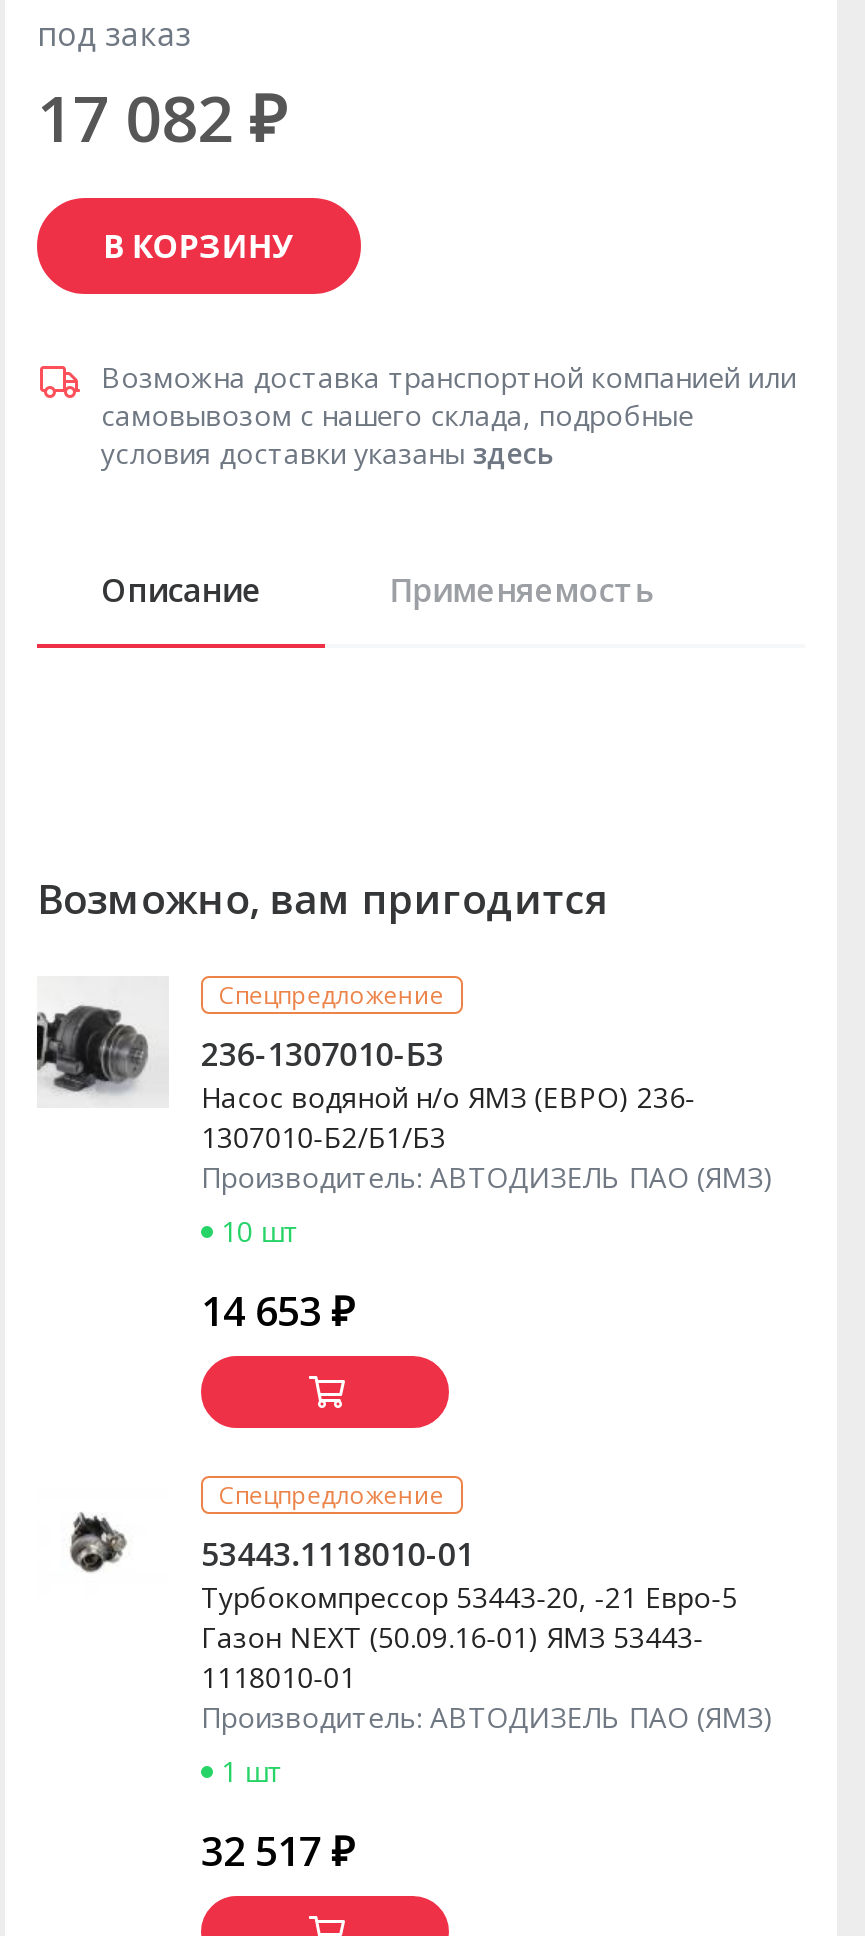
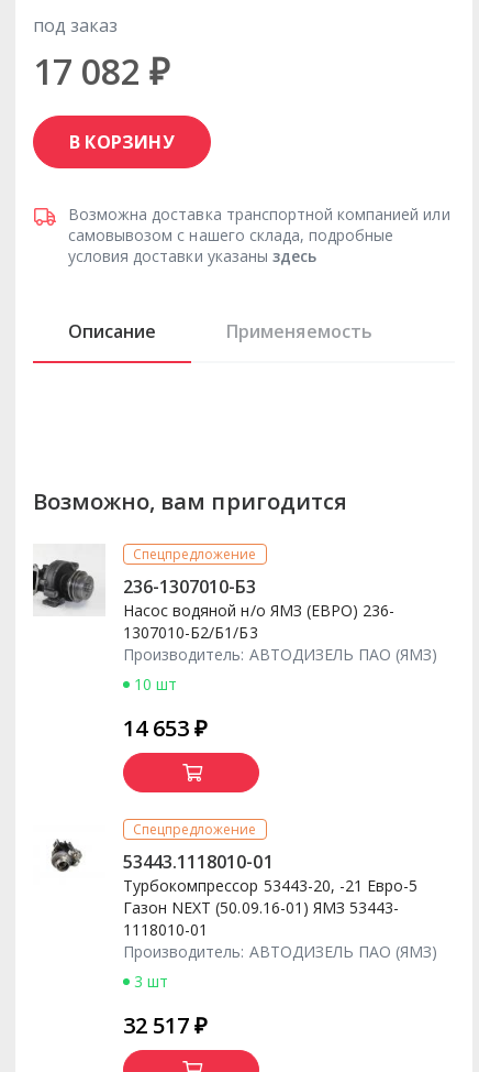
- 1 шт
+ 3 шт
